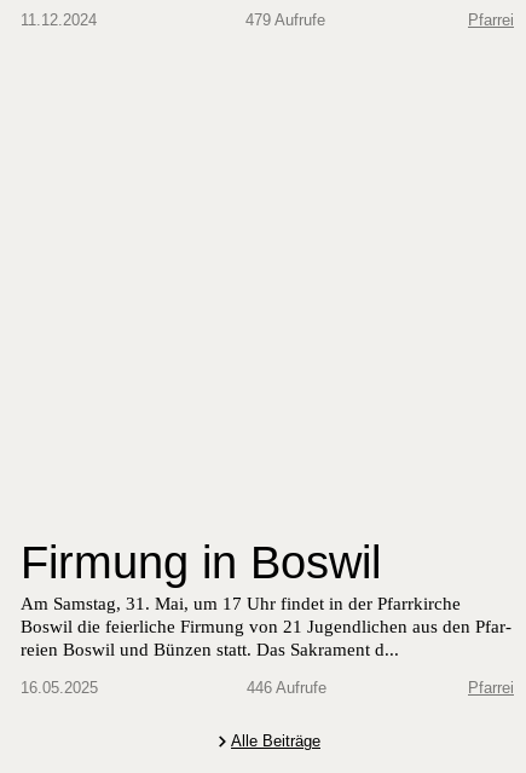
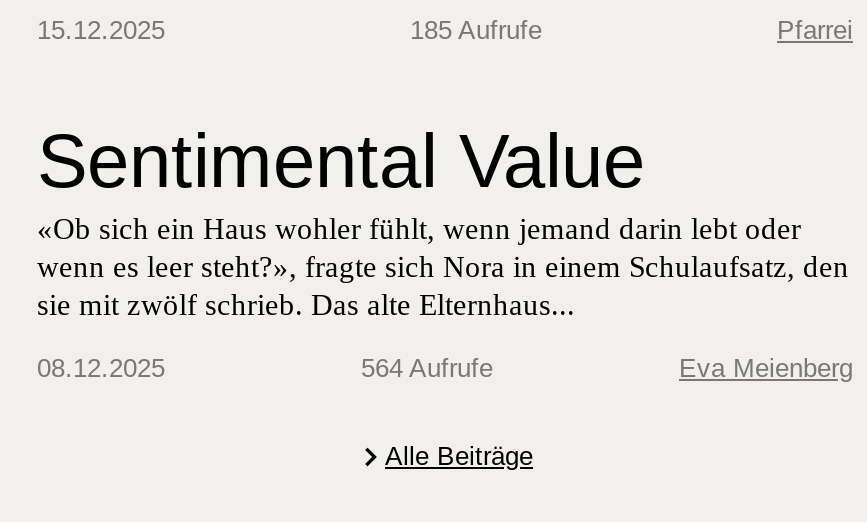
- 11.12.2024
- 479 Aufrufe
+ 15.12.2025
+ 185 Aufrufe

- Firmung in Boswil
- Am Samstag, 31. Mai, um 17 Uhr findet in der Pfarrkirche
- Boswil die feierliche Firmung von 21 Jugendlichen aus den Pfar
- reien Boswil und Bünzen statt. Das Sakrament d...
+ Sentimental Value
+ «Ob sich ein Haus wohler fühlt, wenn jemand darin lebt oder
+ wenn es leer steht?», fragte sich Nora in einem Schulaufsatz, den
+ sie mit zwölf schrieb. Das alte Elternhaus...

- 16.05.2025
- 446 Aufrufe
- Pfarrei
+ 08.12.2025
+ 564 Aufrufe
+ Eva Meienberg
